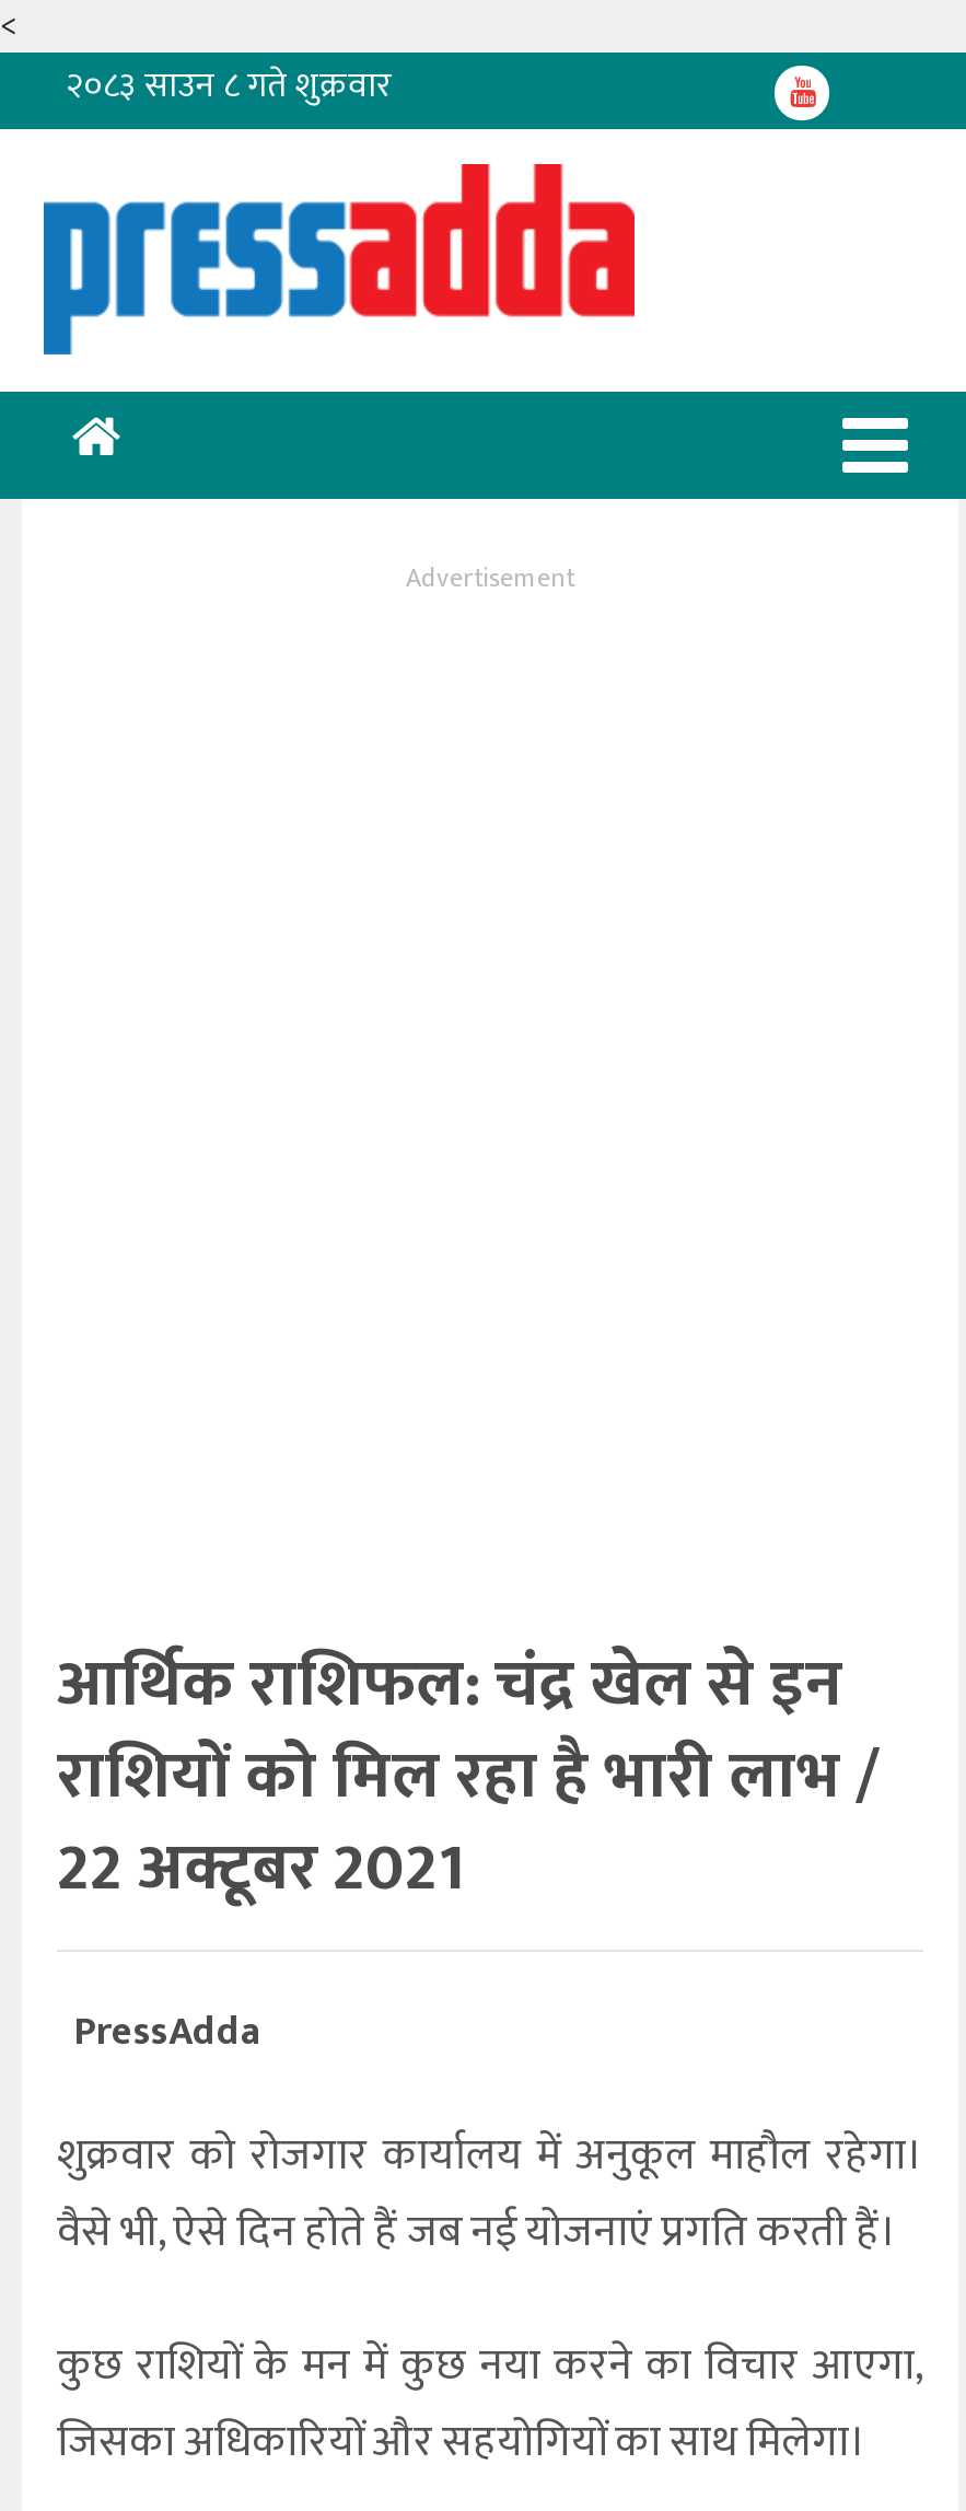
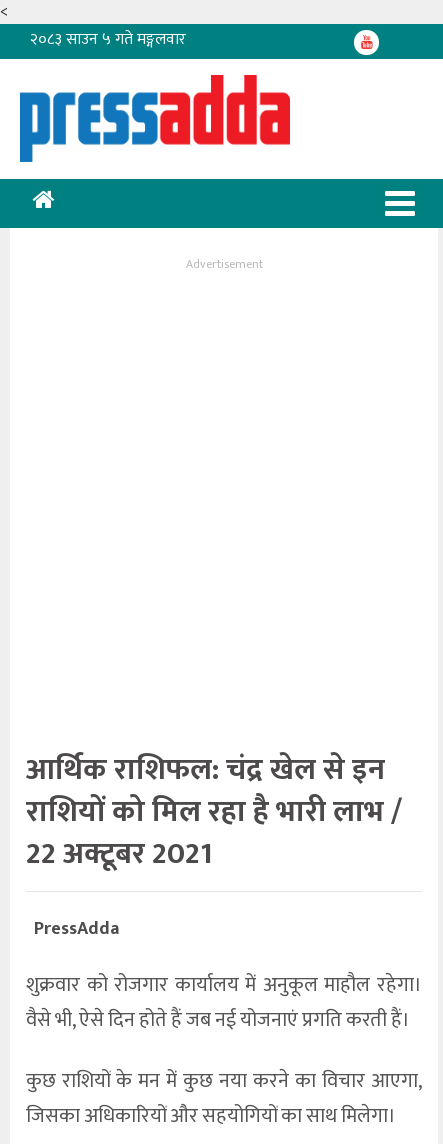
- २०८३ साउन ८ गते शुक्रवार
+ २०८३ साउन ५ गते मङ्गलवार
